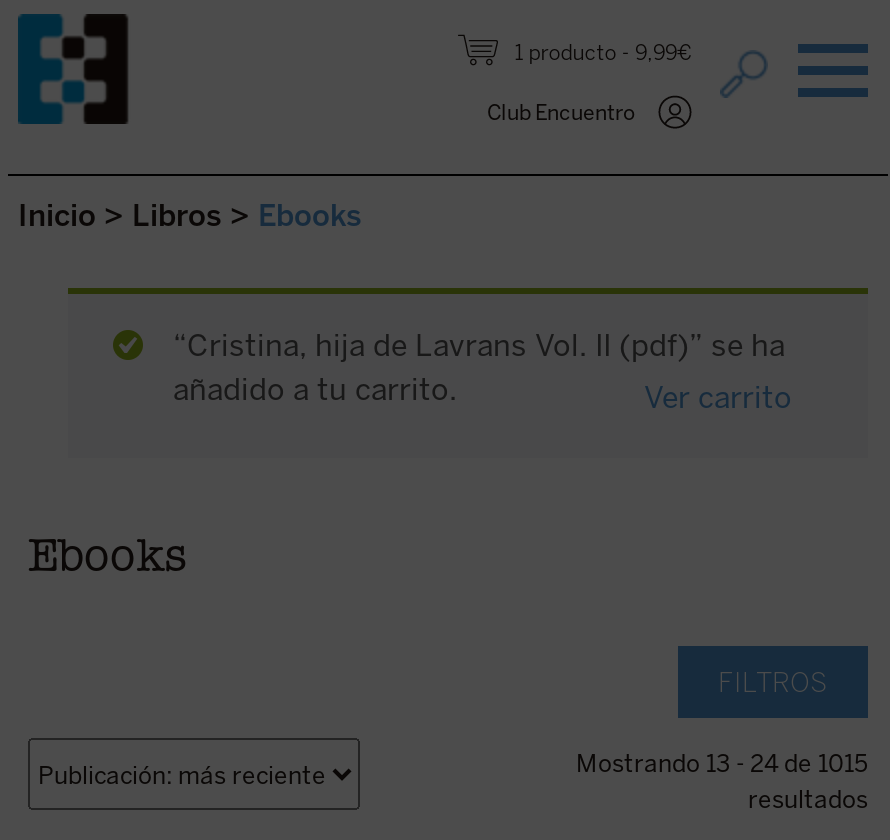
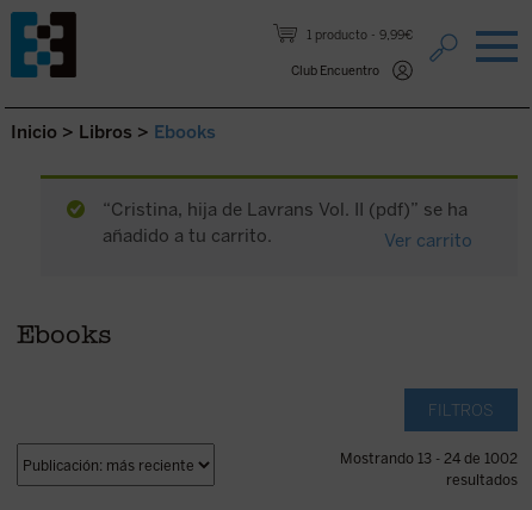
- Mostrando 13 - 24 de 1015
+ Mostrando 13 - 24 de 1002
